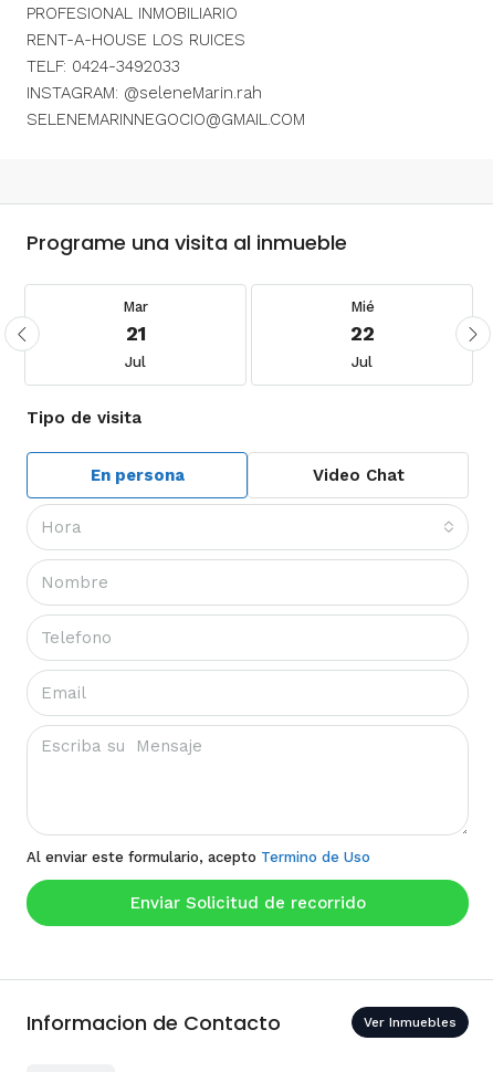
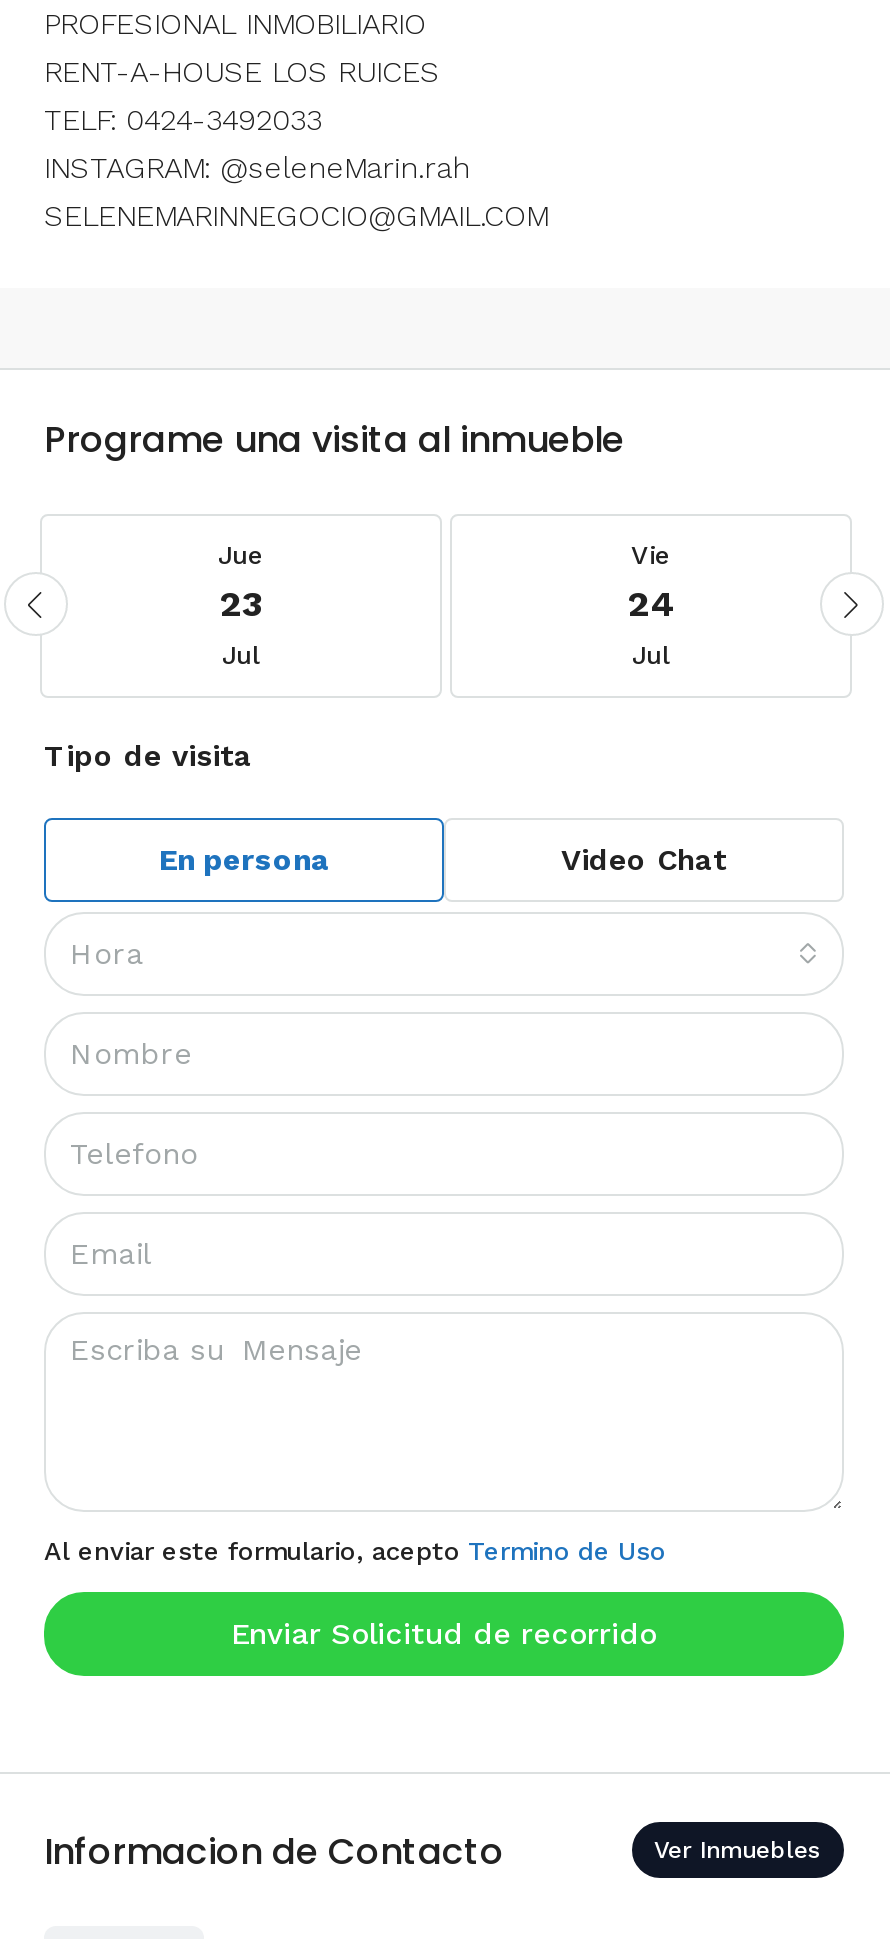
- Mar
- 21
+ Jue
+ 23

- Mié
- 22
+ Vie
+ 24
